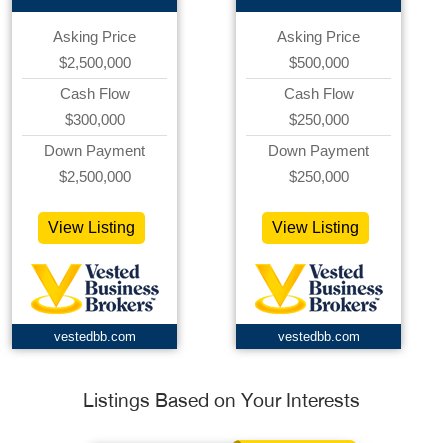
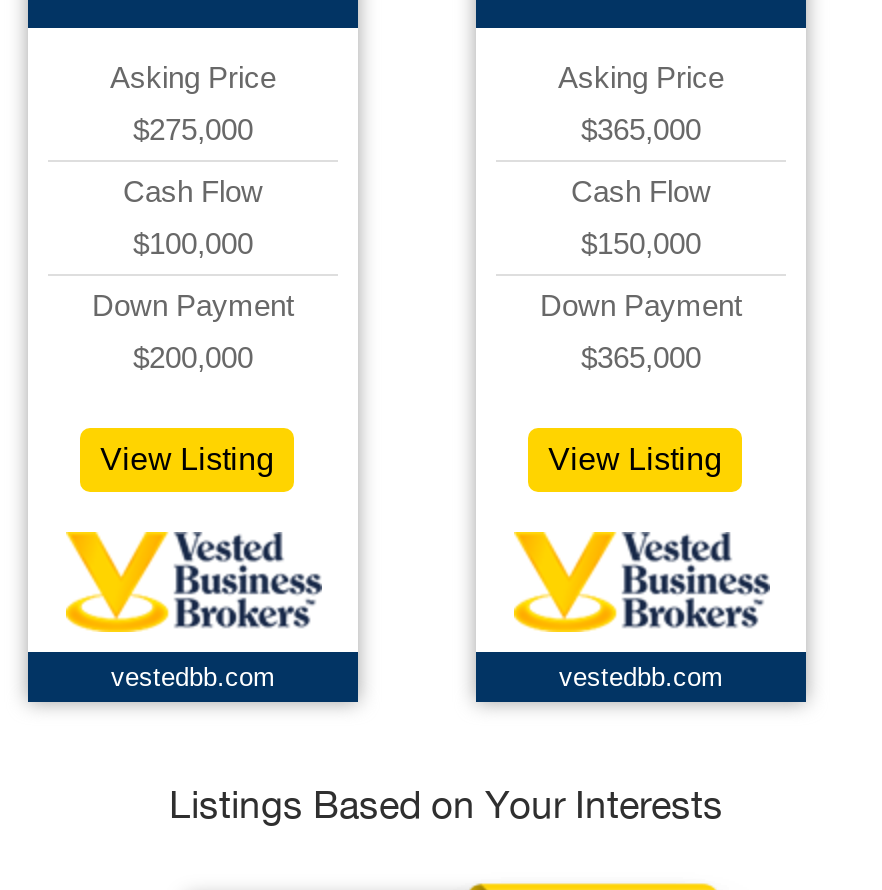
- $2,500,000
+ $275,000

- $500,000
+ $365,000

- $300,000
+ $100,000

- $250,000
+ $150,000

- $2,500,000
+ $200,000

- $250,000
+ $365,000
